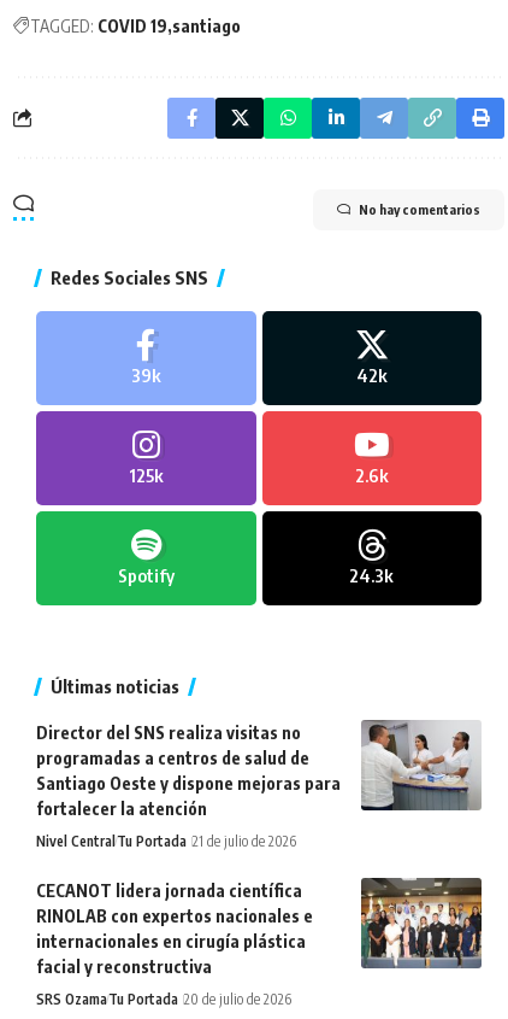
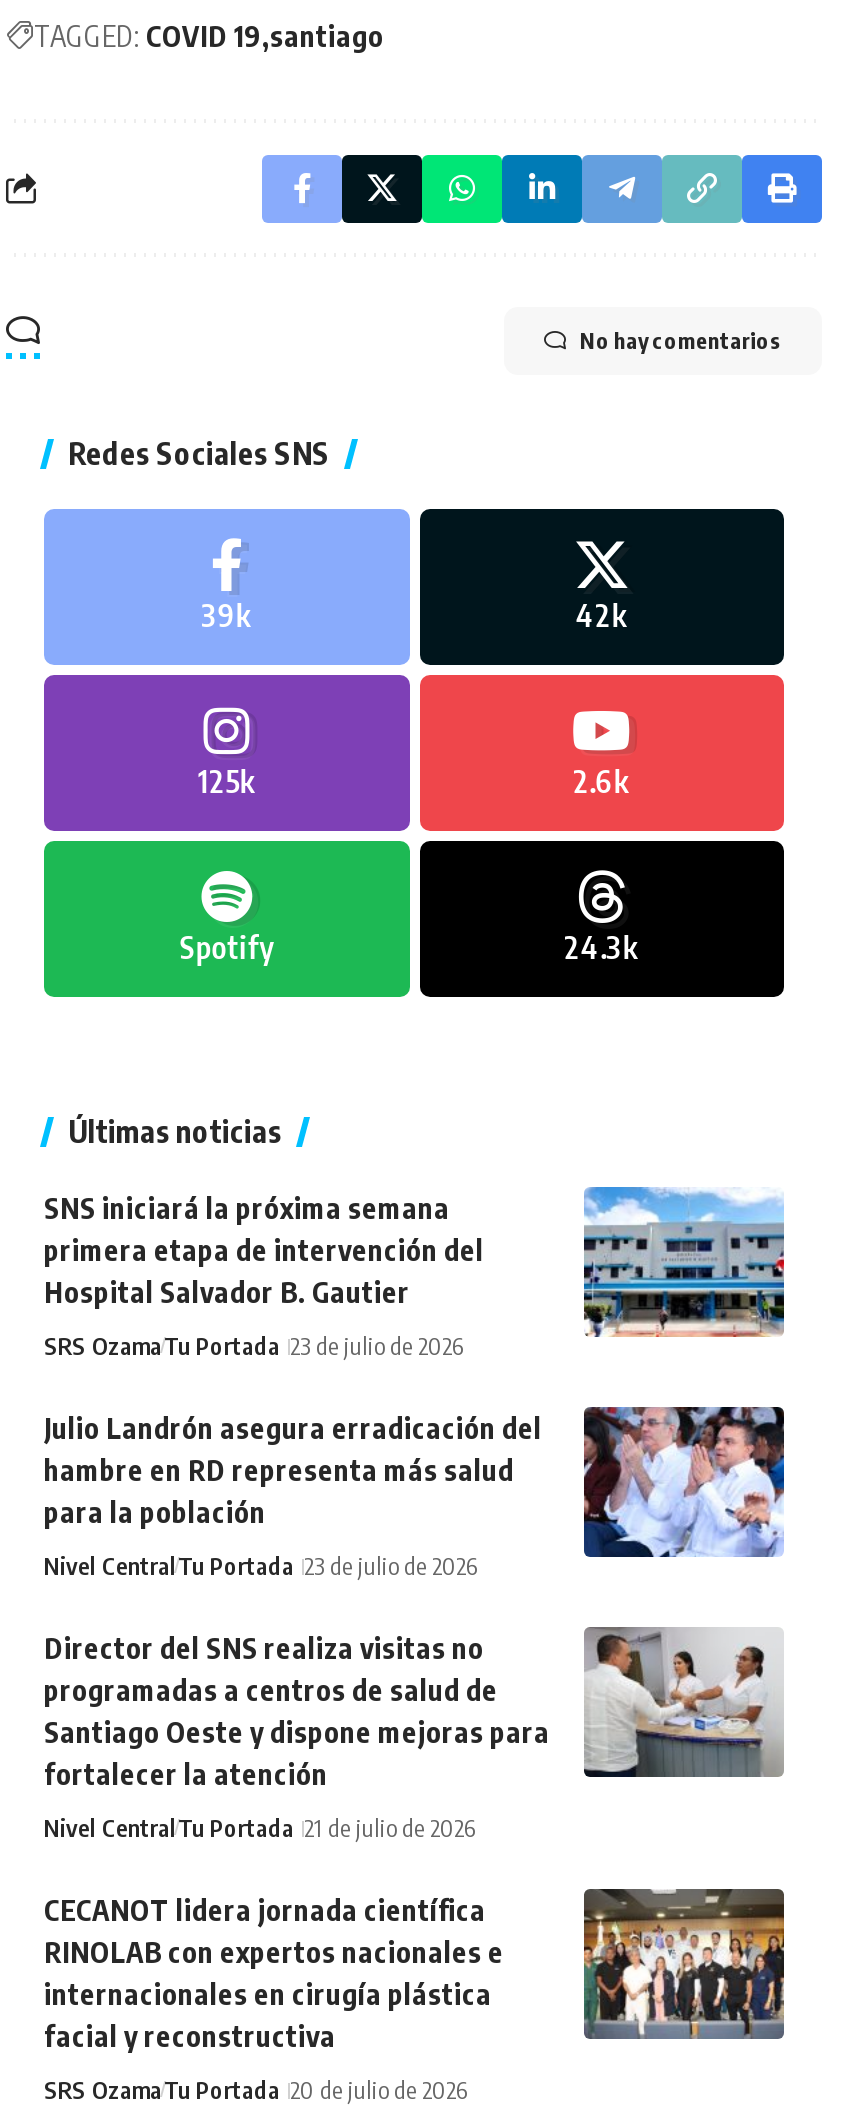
+ [image]
+ SNS iniciará la próxima semana
+ primera etapa de intervención del
+ Hospital Salvador B. Gautier
+ SRS OzamaTu Portada 23 de julio de 2026
+ Julio Landrón asegura erradicación del
+ hambre en RD representa más salud
+ para la población
+ Nivel CentralTu Portada 23 de julio de 2026

+ [image]
